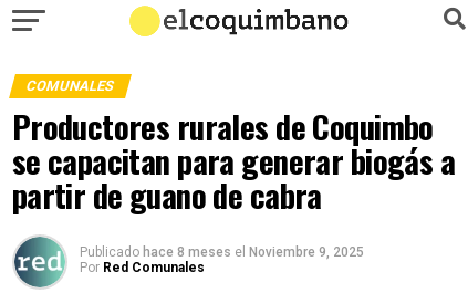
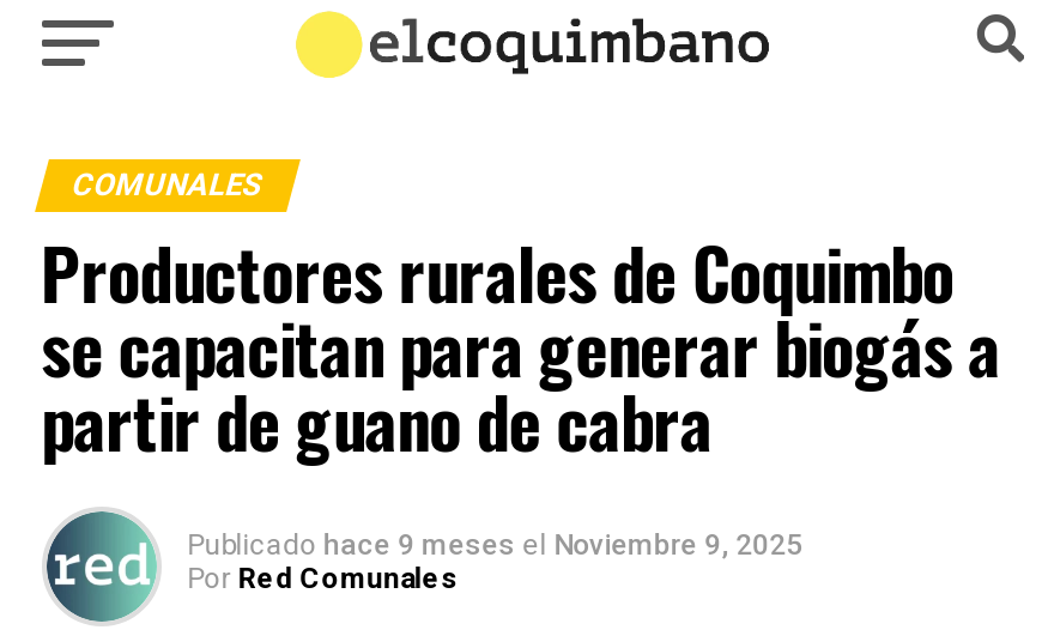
- Publicado hace 8 meses el Noviembre 9, 2025
+ Publicado hace 9 meses el Noviembre 9, 2025
